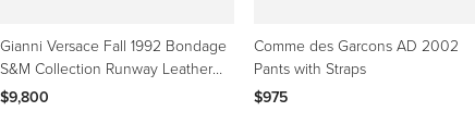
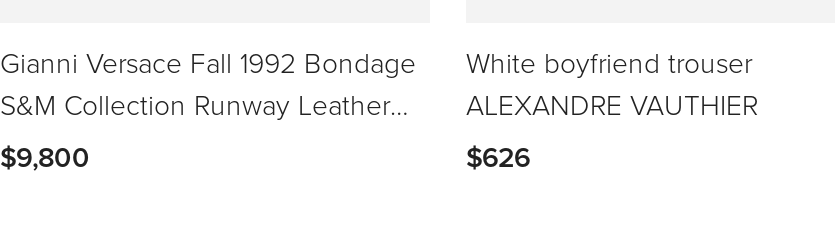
- Comme des Garcons AD 2002
- Pants with Straps
- $975
+ White boyfriend trouser
+ ALEXANDRE VAUTHIER
+ $626
